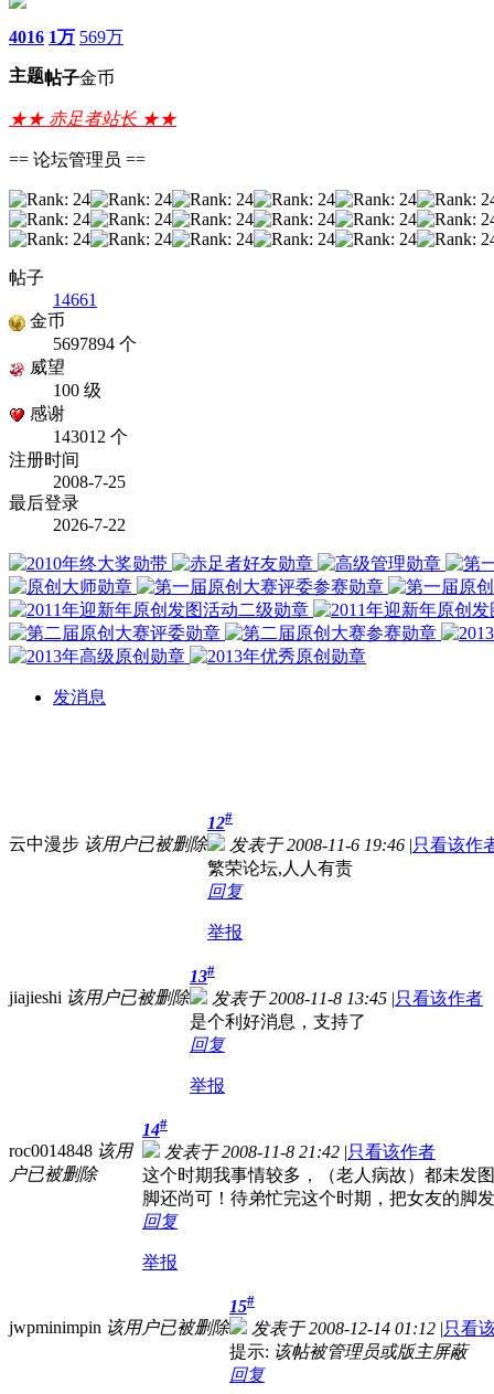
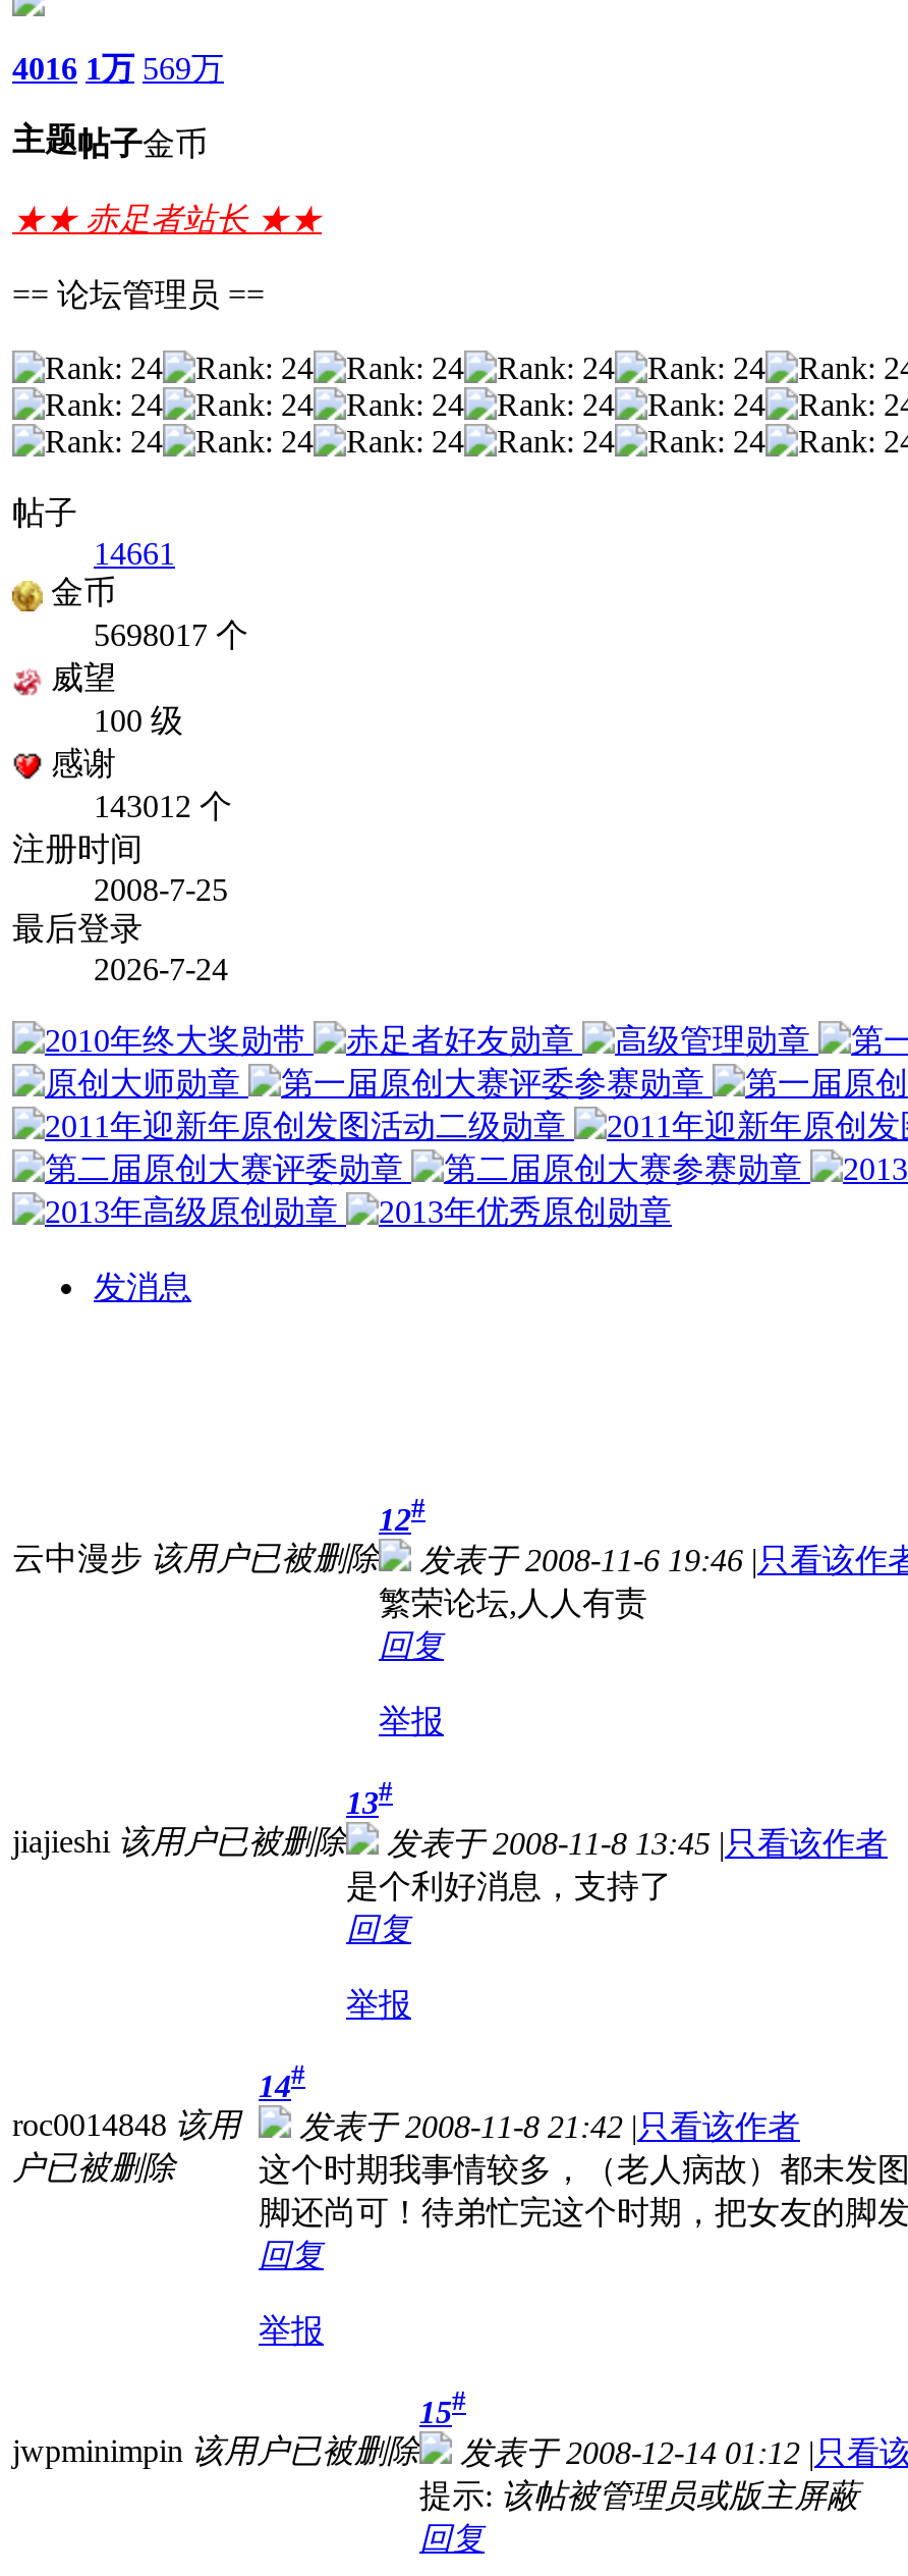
- 5697894 个
+ 5698017 个

- 2026-7-22
+ 2026-7-24
